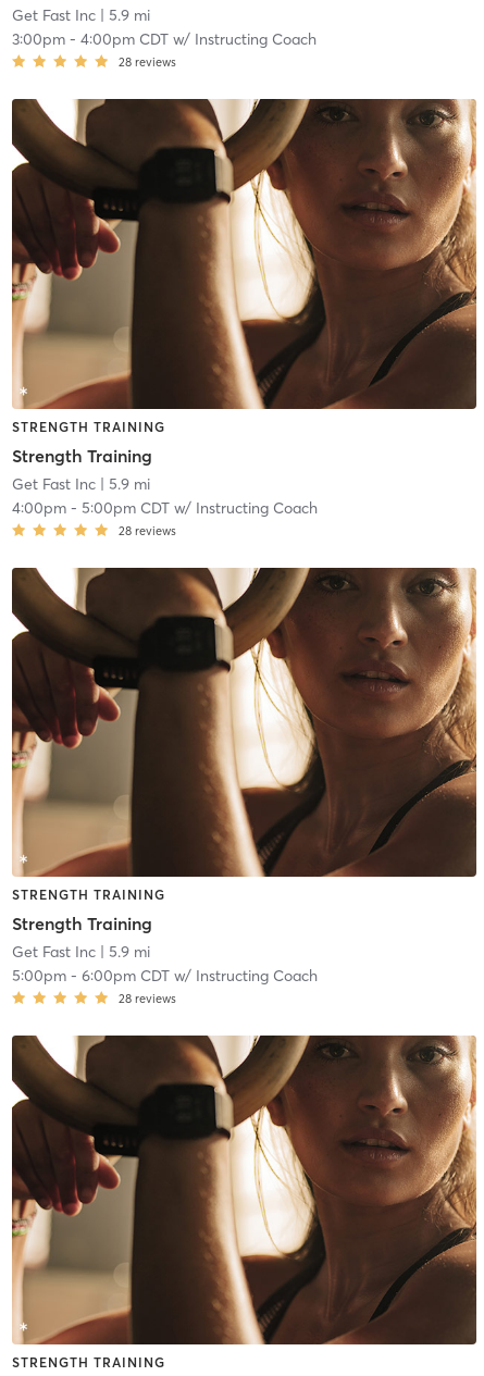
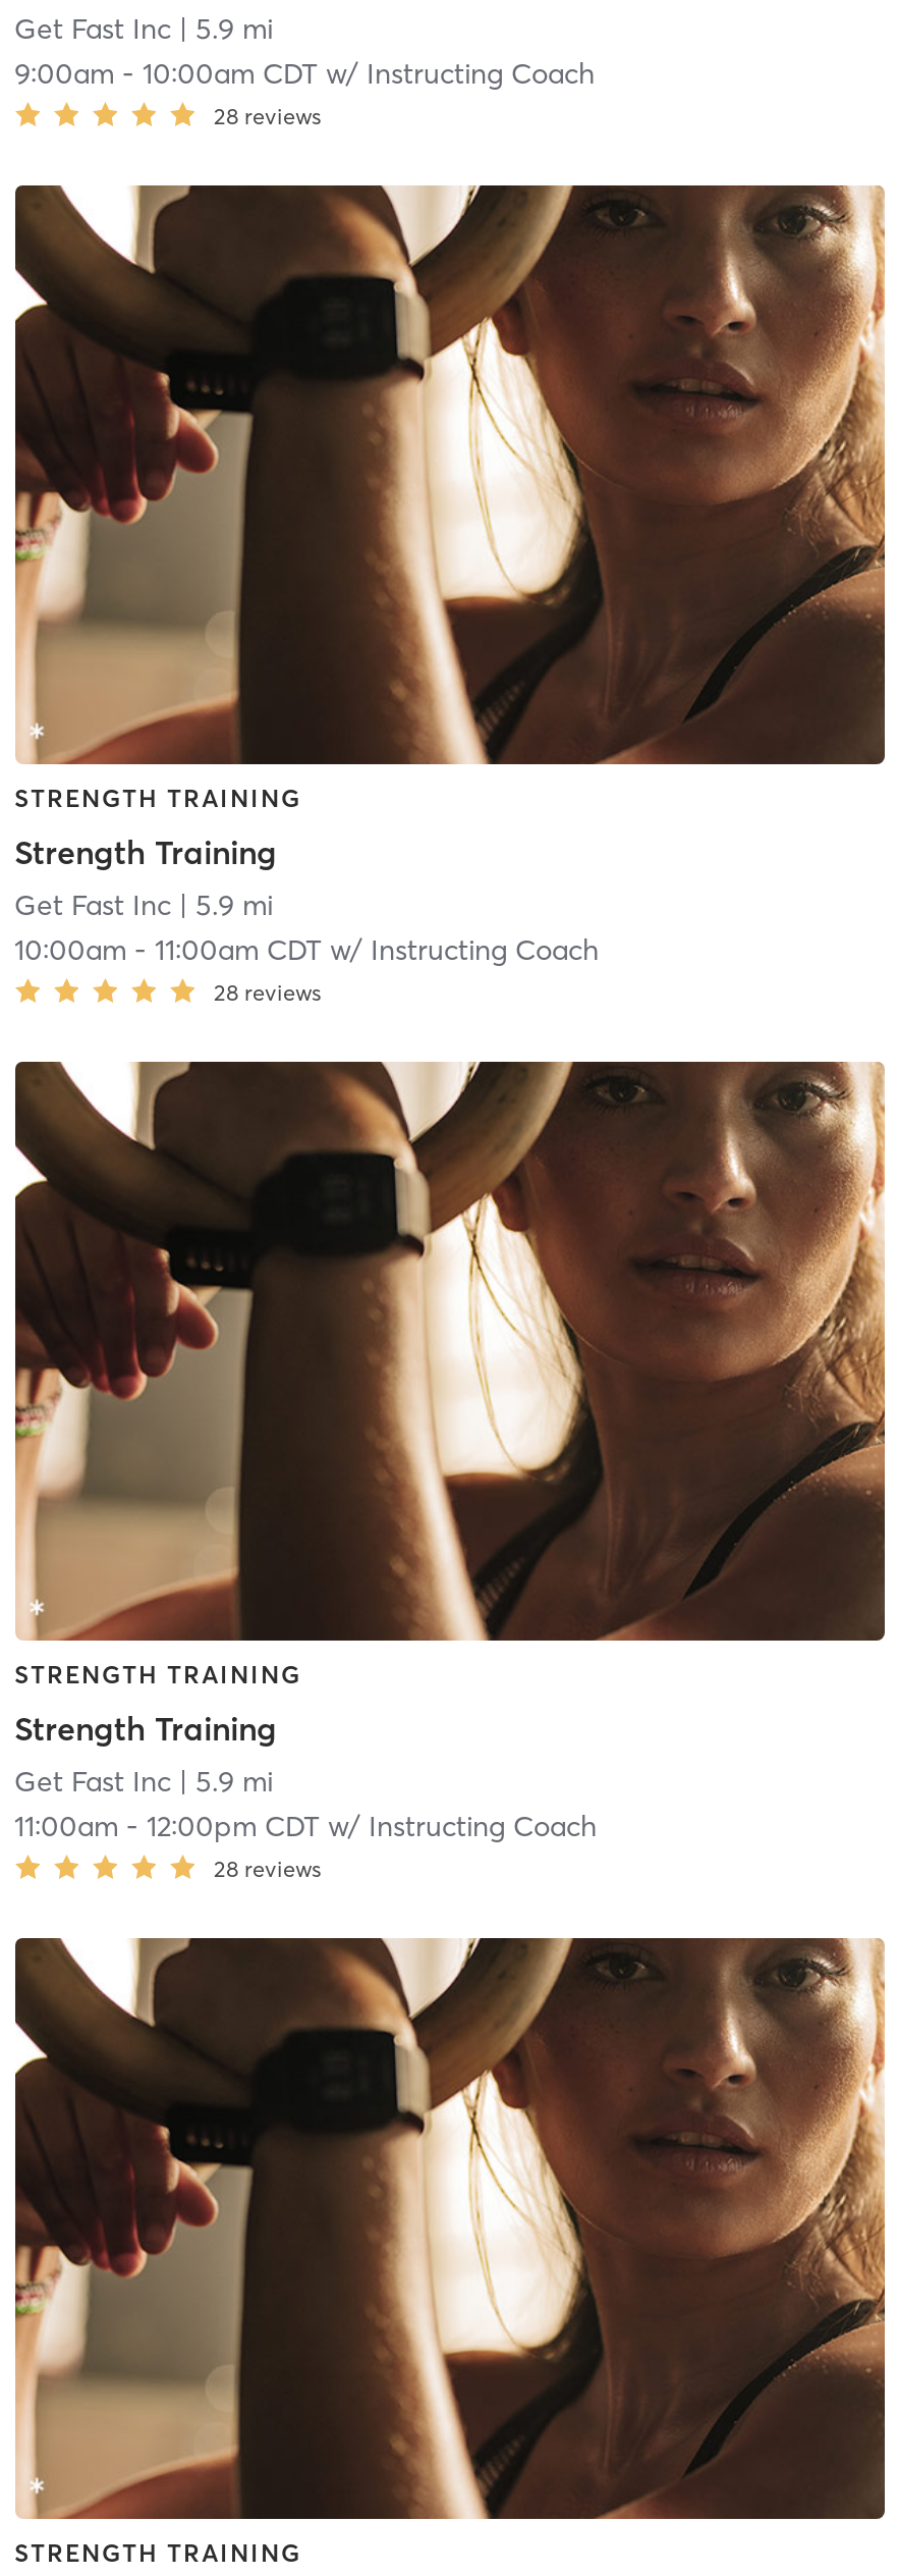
- 3:00pm - 4:00pm CDT w/ Instructing Coach
+ 9:00am - 10:00am CDT w/ Instructing Coach

- 4:00pm - 5:00pm CDT w/ Instructing Coach
+ 10:00am - 11:00am CDT w/ Instructing Coach

- 5:00pm - 6:00pm CDT w/ Instructing Coach
+ 11:00am - 12:00pm CDT w/ Instructing Coach
